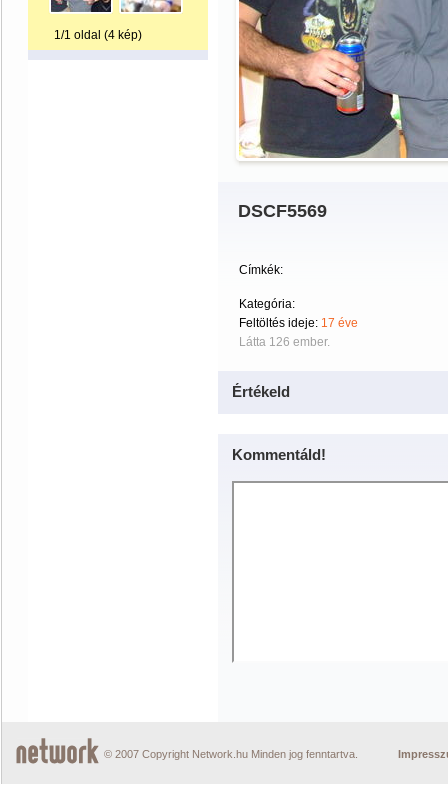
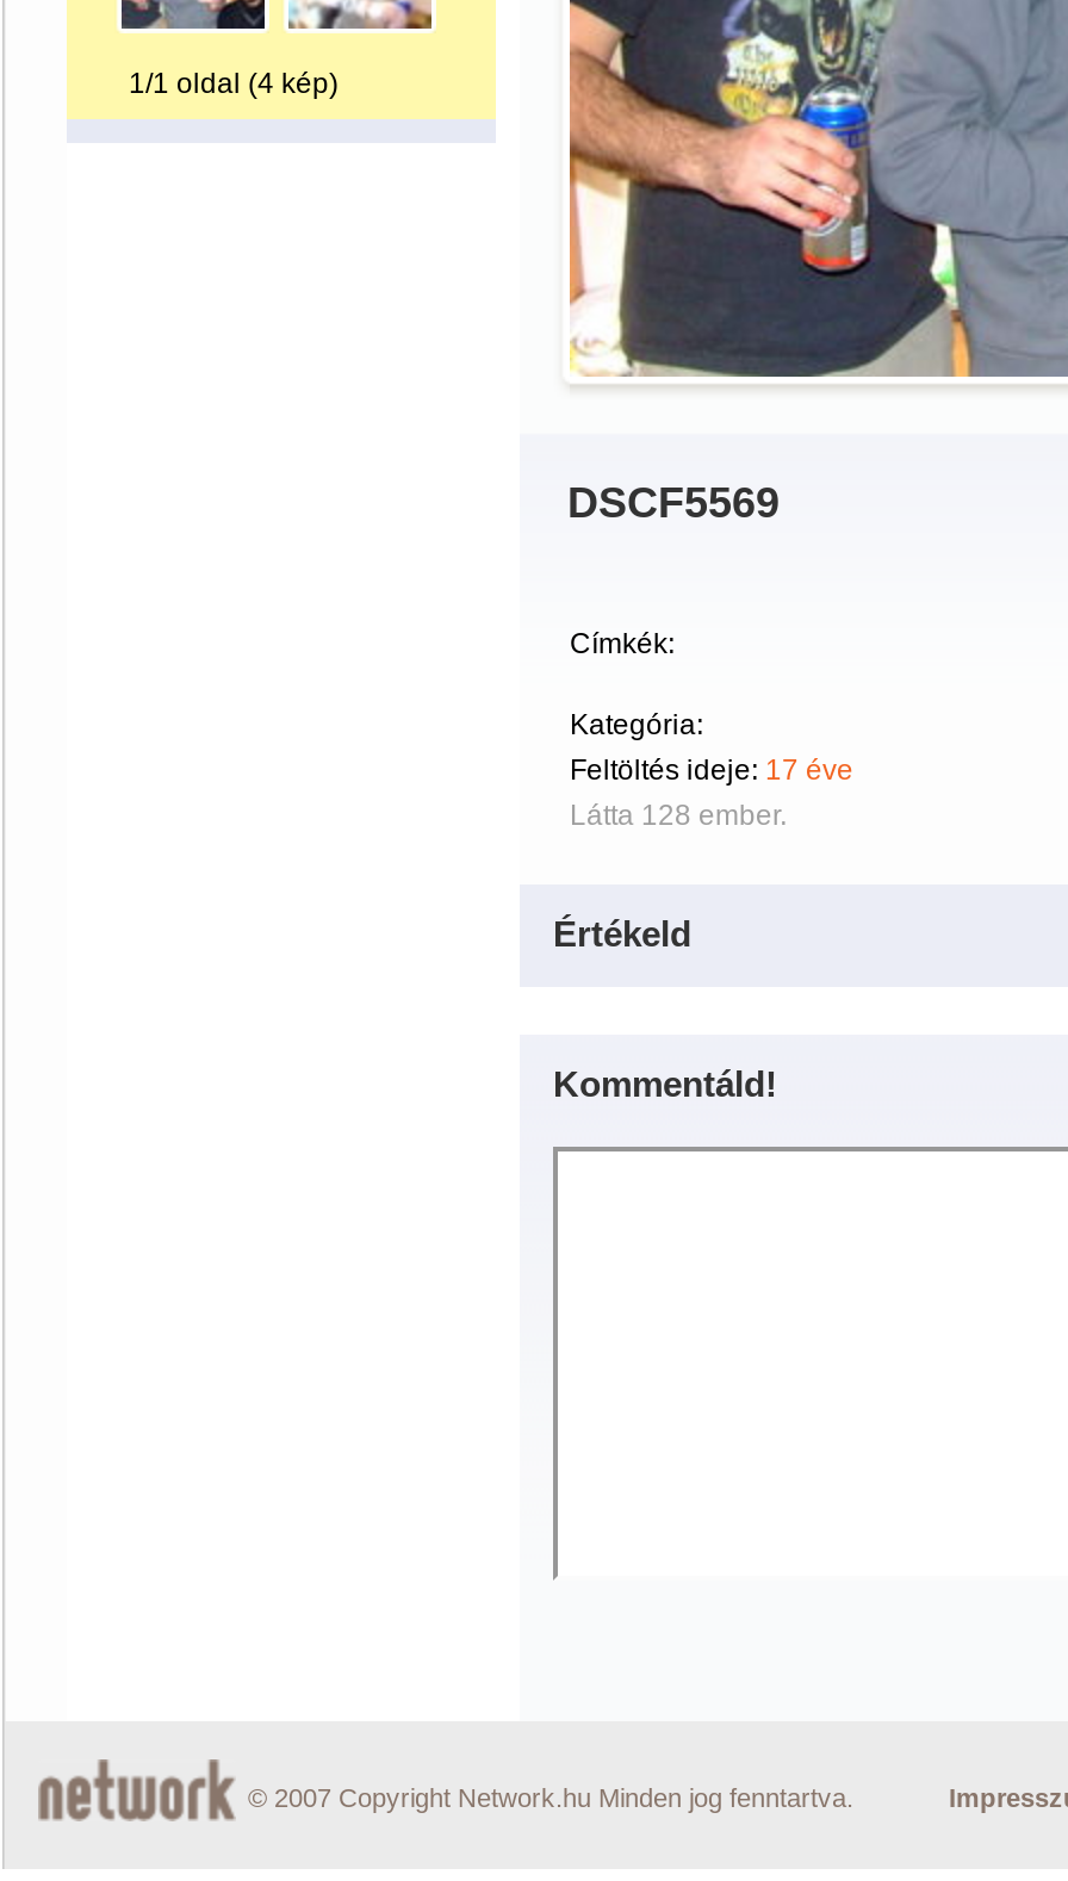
- Látta 126 ember.
+ Látta 128 ember.
